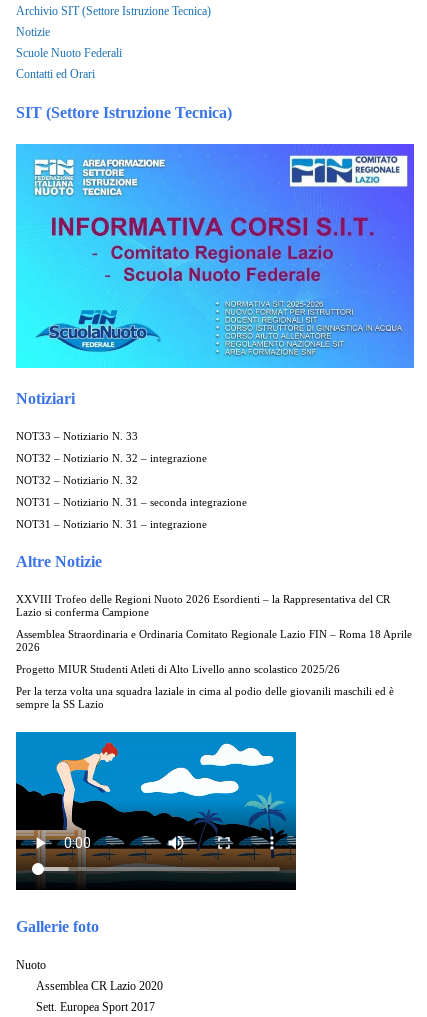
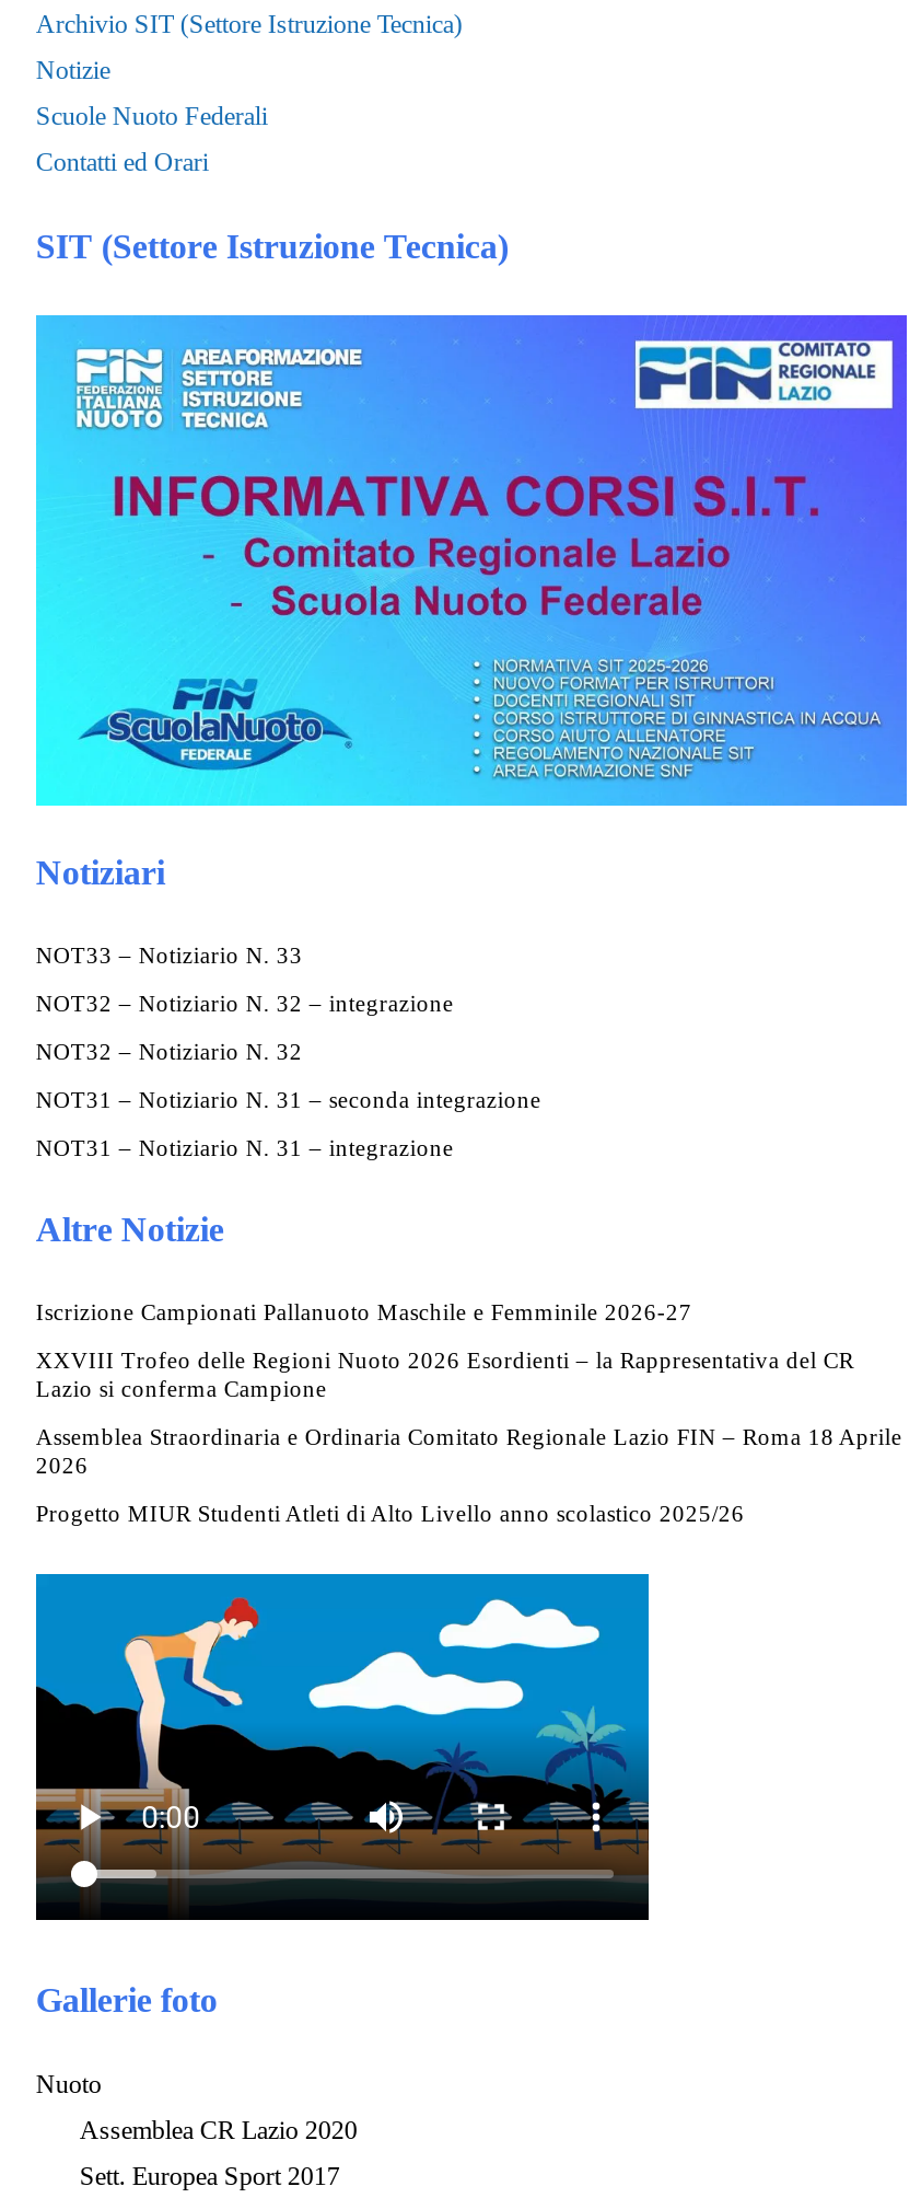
+ Iscrizione Campionati Pallanuoto Maschile e Femminile 2026-27

moved down: XXVIII Trofeo delle Regioni Nuoto 2026 Esordienti – la Rappresentativa del CR | Lazio si conferma Campione | Assemblea Straordinaria e Ordinaria Comitato Regionale Lazio FIN – Roma 18 Aprile | 2026 | Progetto MIUR Studenti Atleti di Alto Livello anno scolastico 2025/26

- Per la terza volta una squadra laziale in cima al podio delle giovanili maschili ed è
- sempre la SS Lazio
